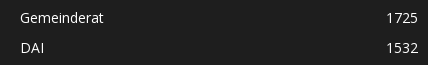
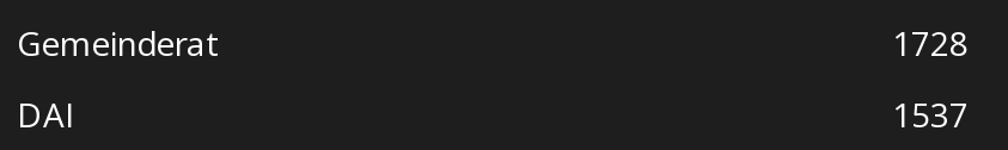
- 1725
+ 1728

- 1532
+ 1537
